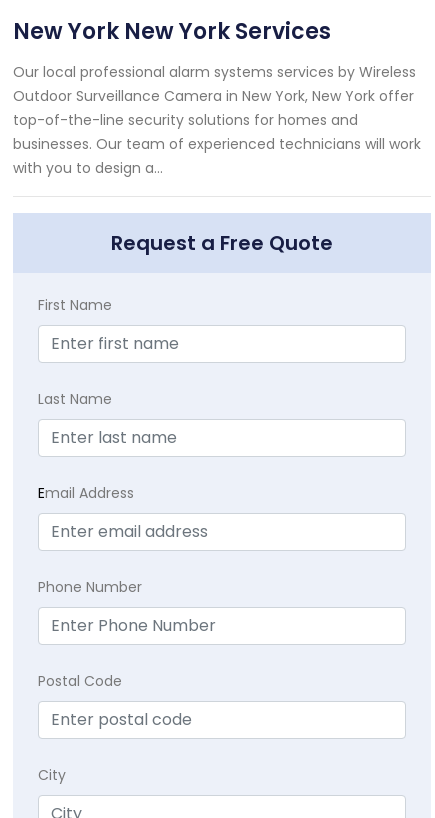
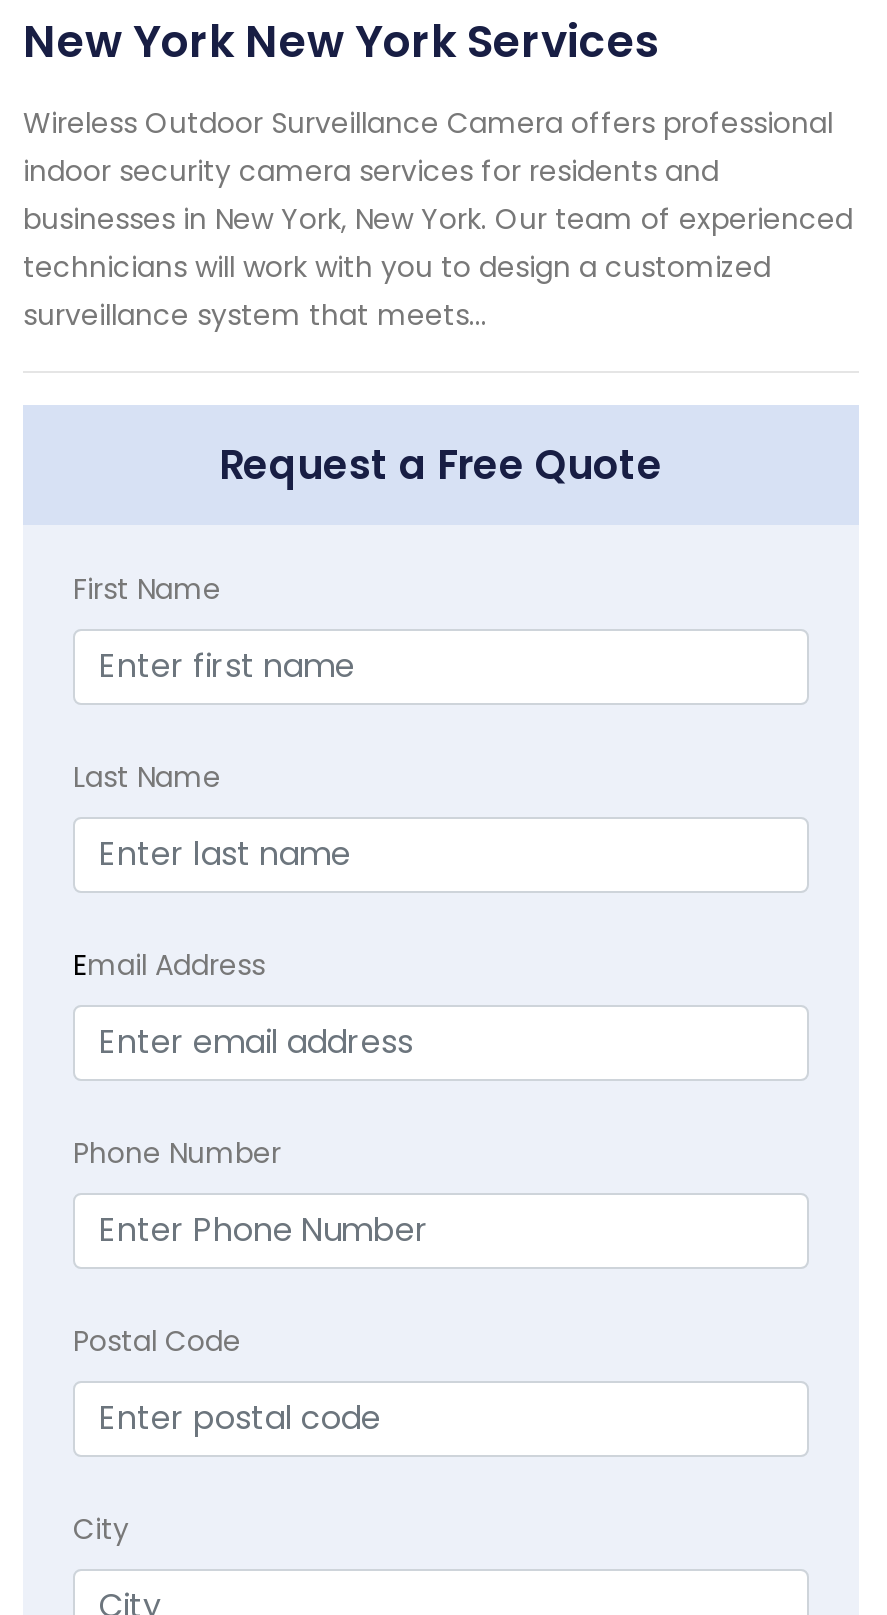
- Our local professional alarm systems services by Wireless
- Outdoor Surveillance Camera in New York, New York offer
- top-of-the-line security solutions for homes and
- businesses. Our team of experienced technicians will work
- with you to design a...
+ Wireless Outdoor Surveillance Camera offers professional
+ indoor security camera services for residents and
+ businesses in New York, New York. Our team of experienced
+ technicians will work with you to design a customized
+ surveillance system that meets...
